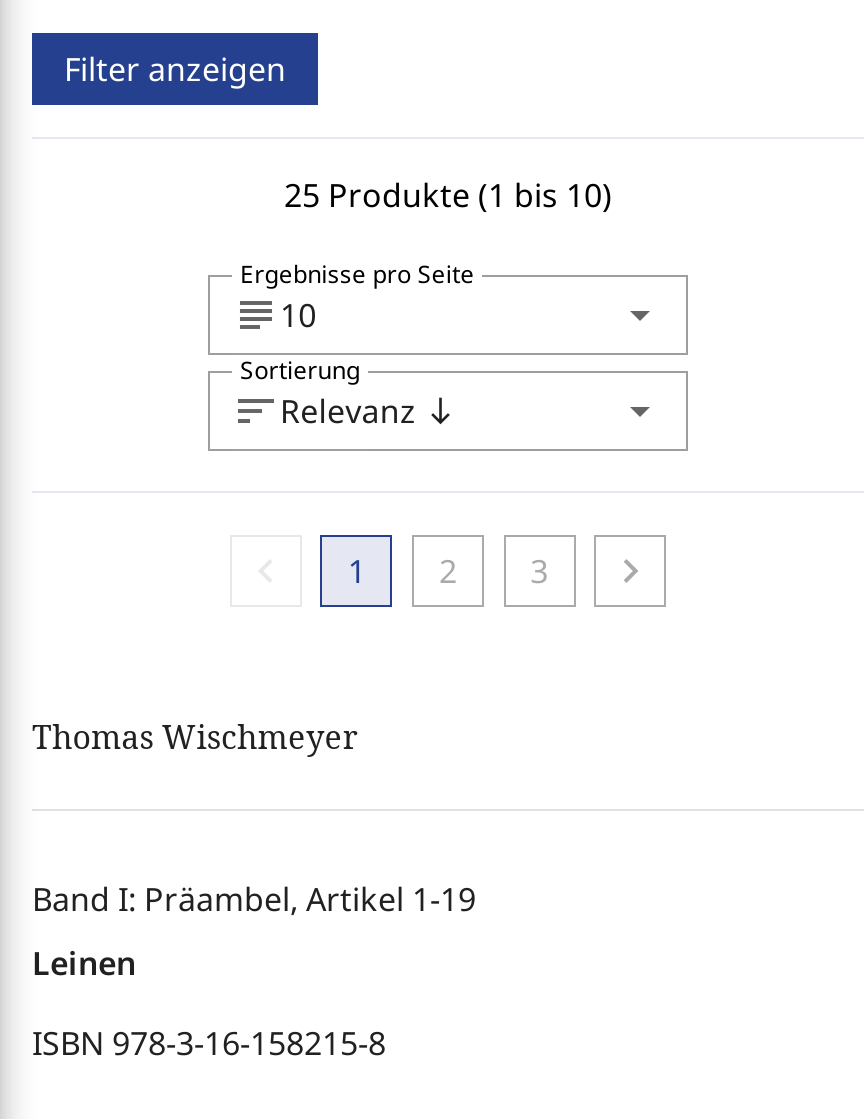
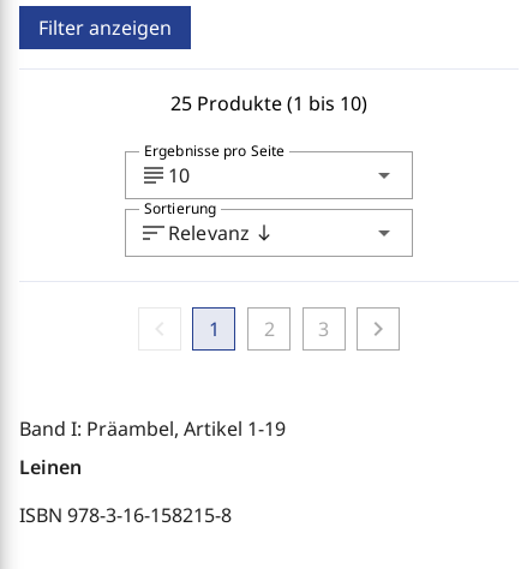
- Thomas Wischmeyer
